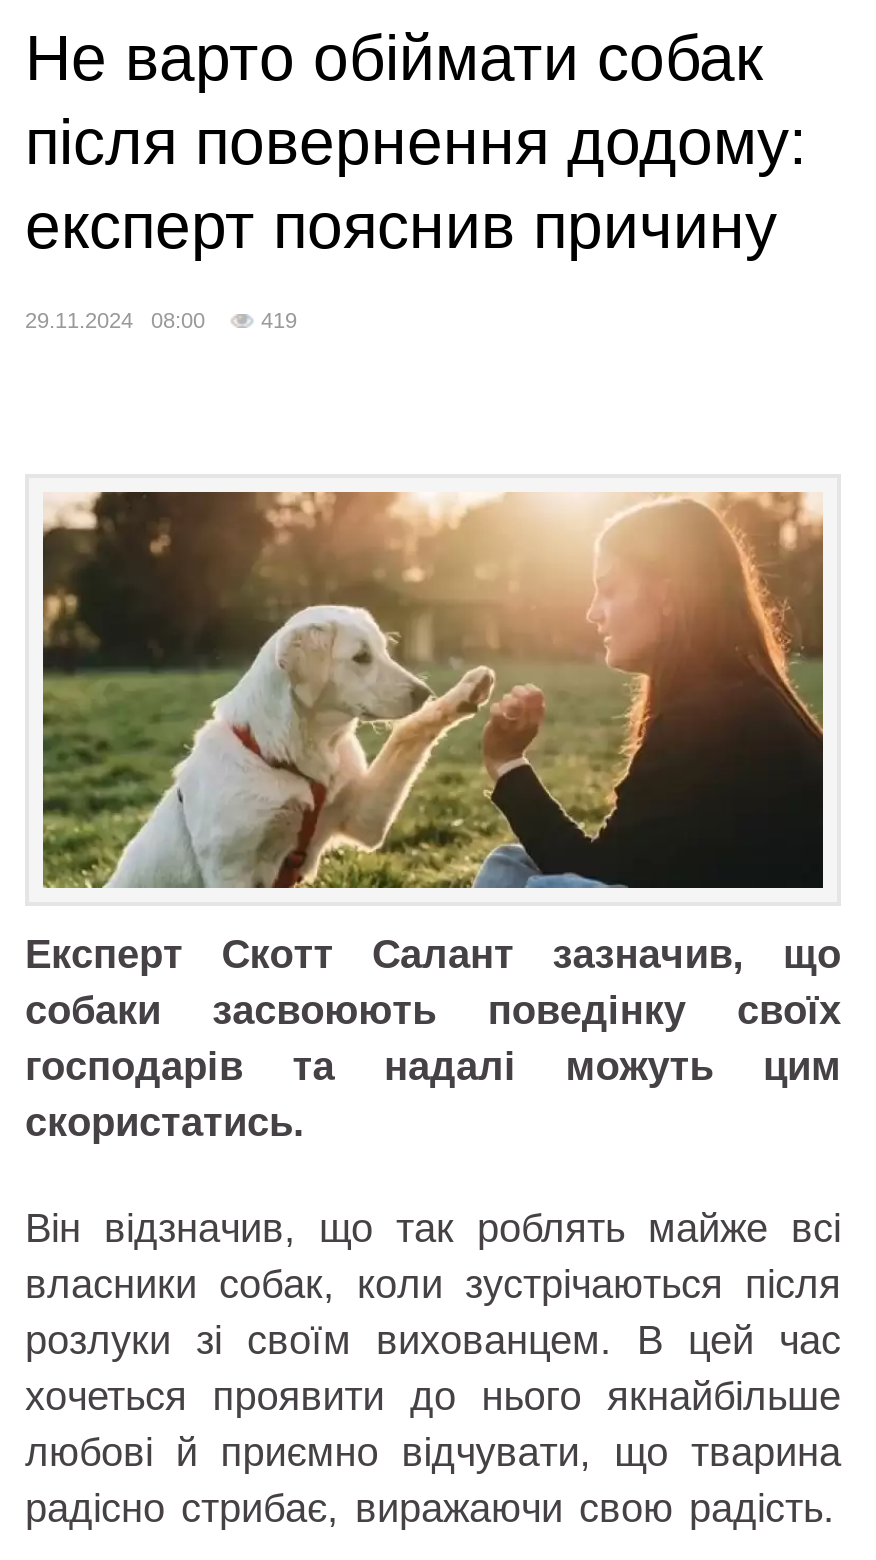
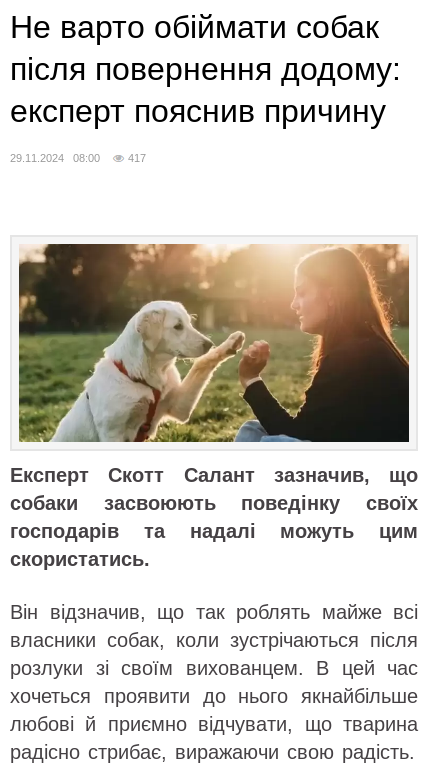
- 29.11.2024 08:00 419
+ 29.11.2024 08:00 417
